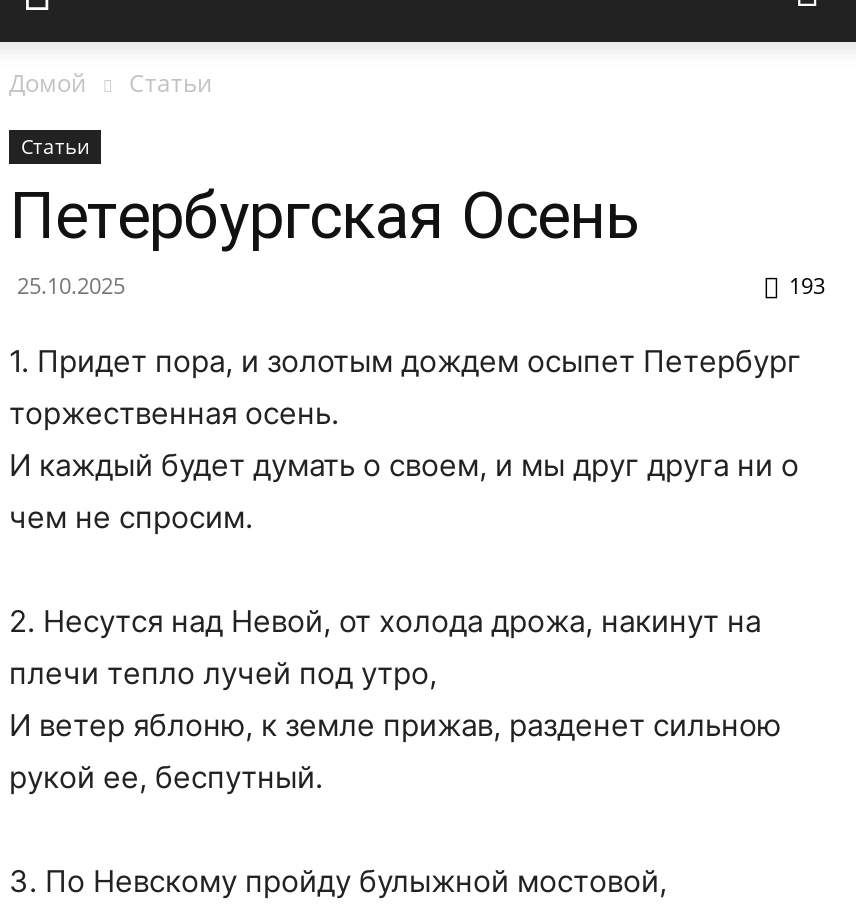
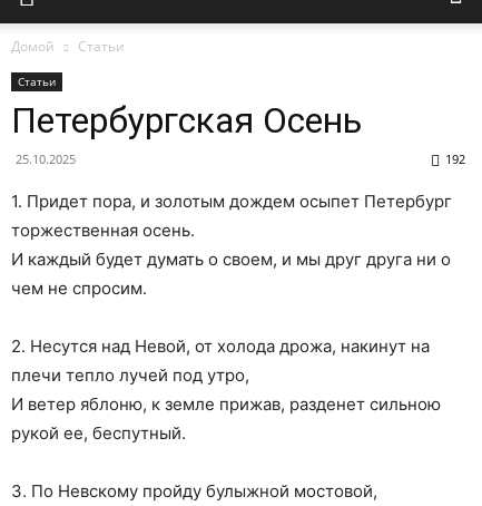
- 193
+ 192
